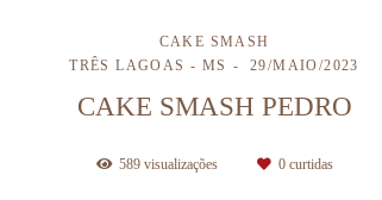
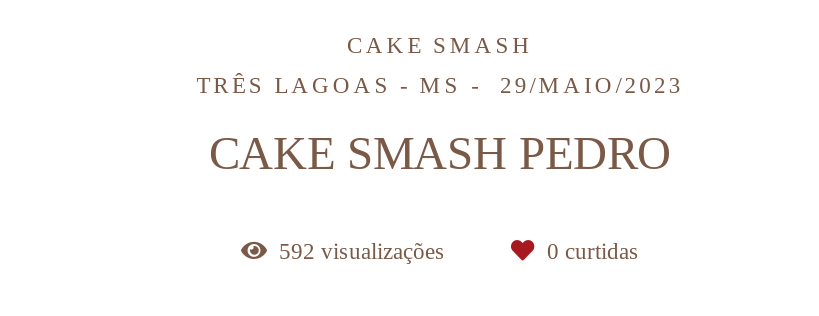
- 589 visualizações
+ 592 visualizações
